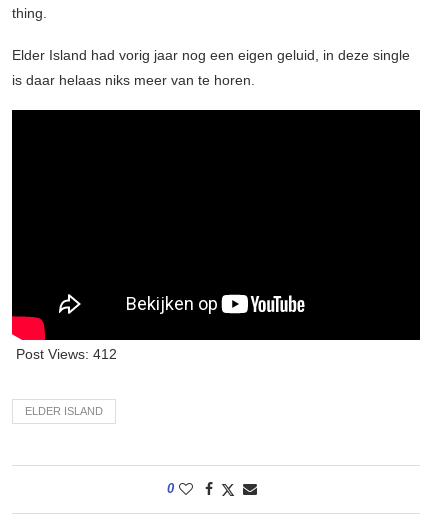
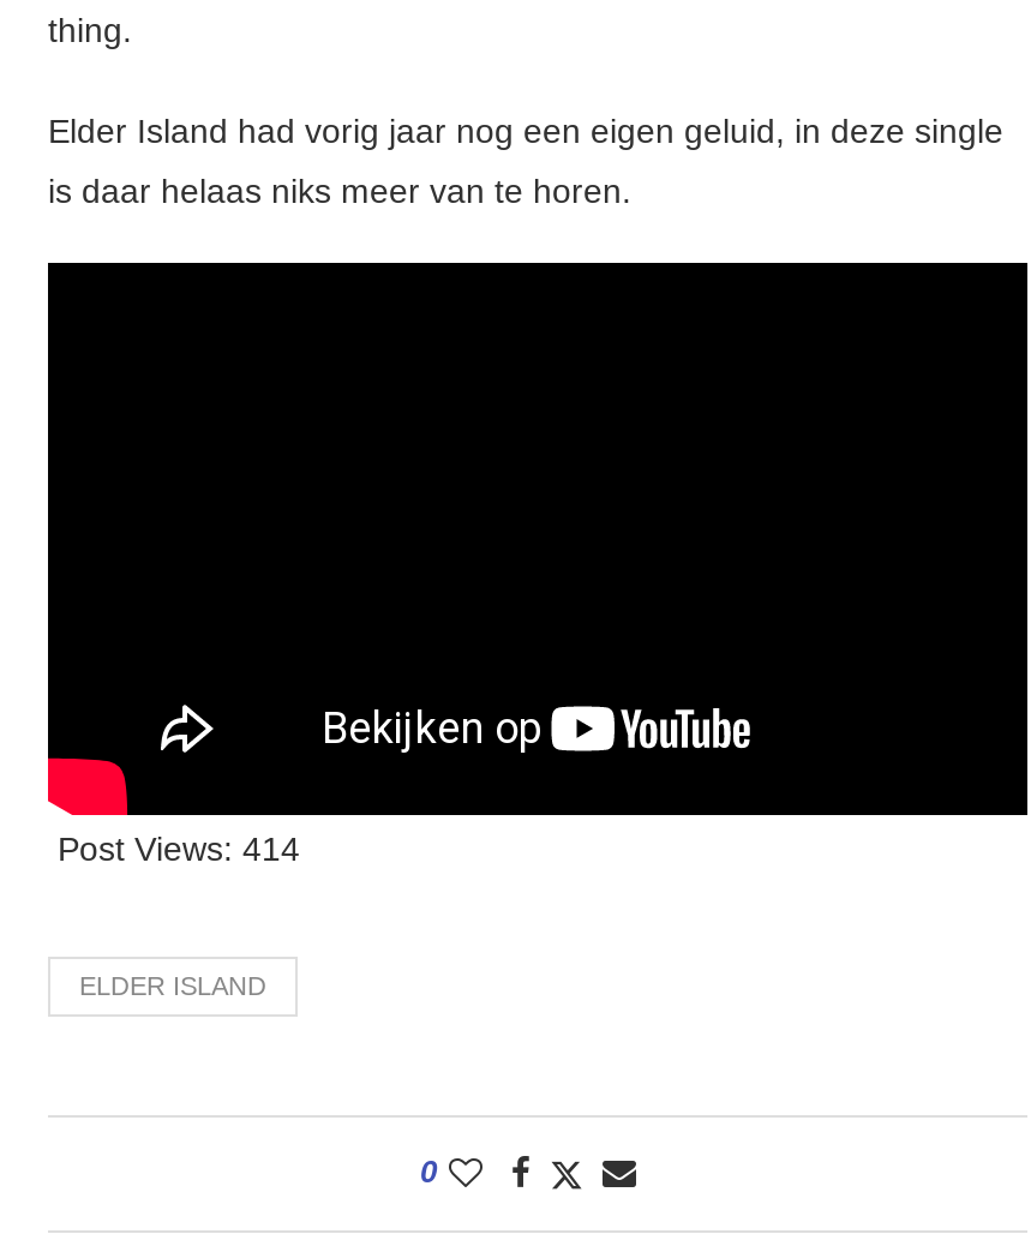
- Post Views: 412
+ Post Views: 414
